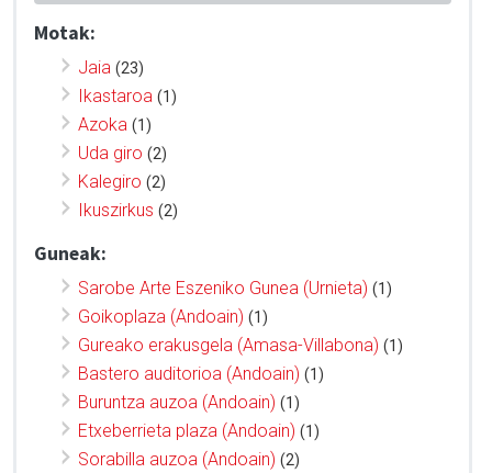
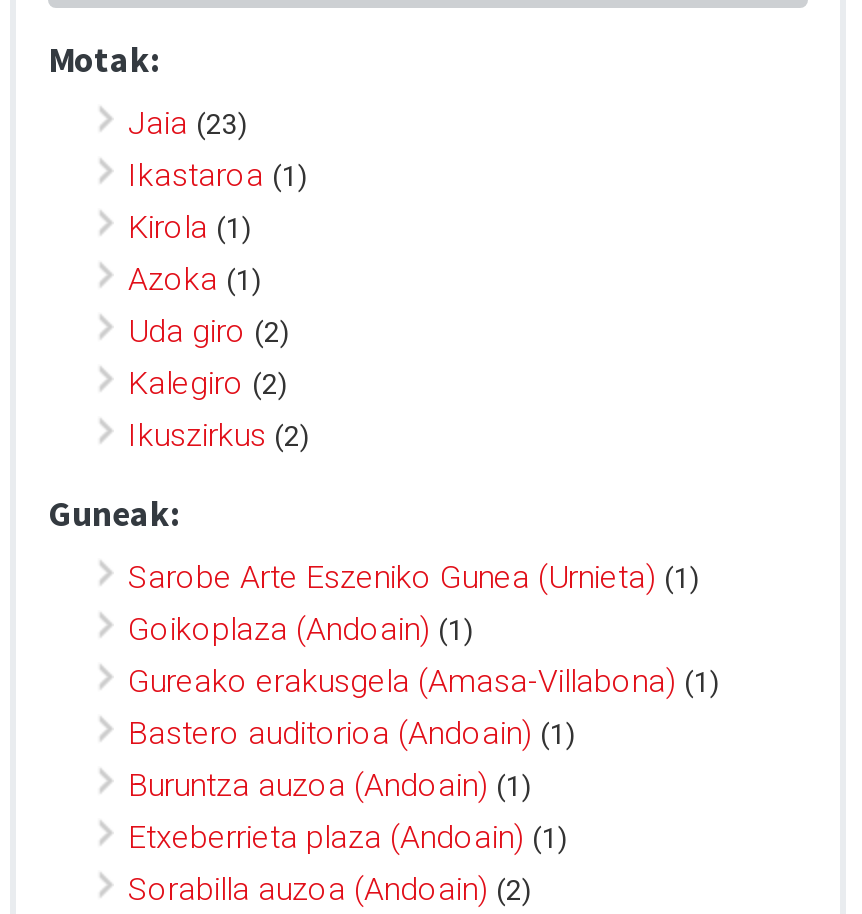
+ Kirola (1)
